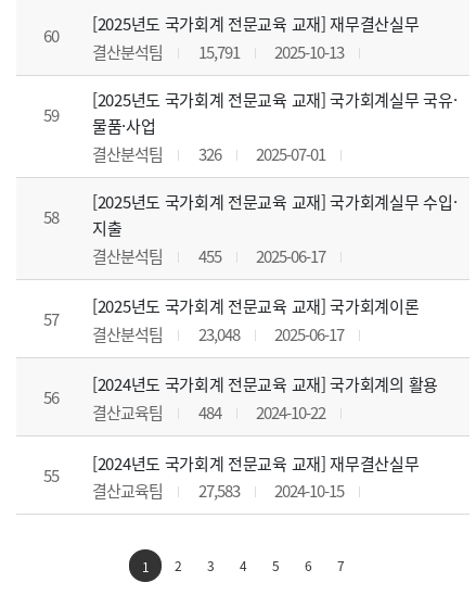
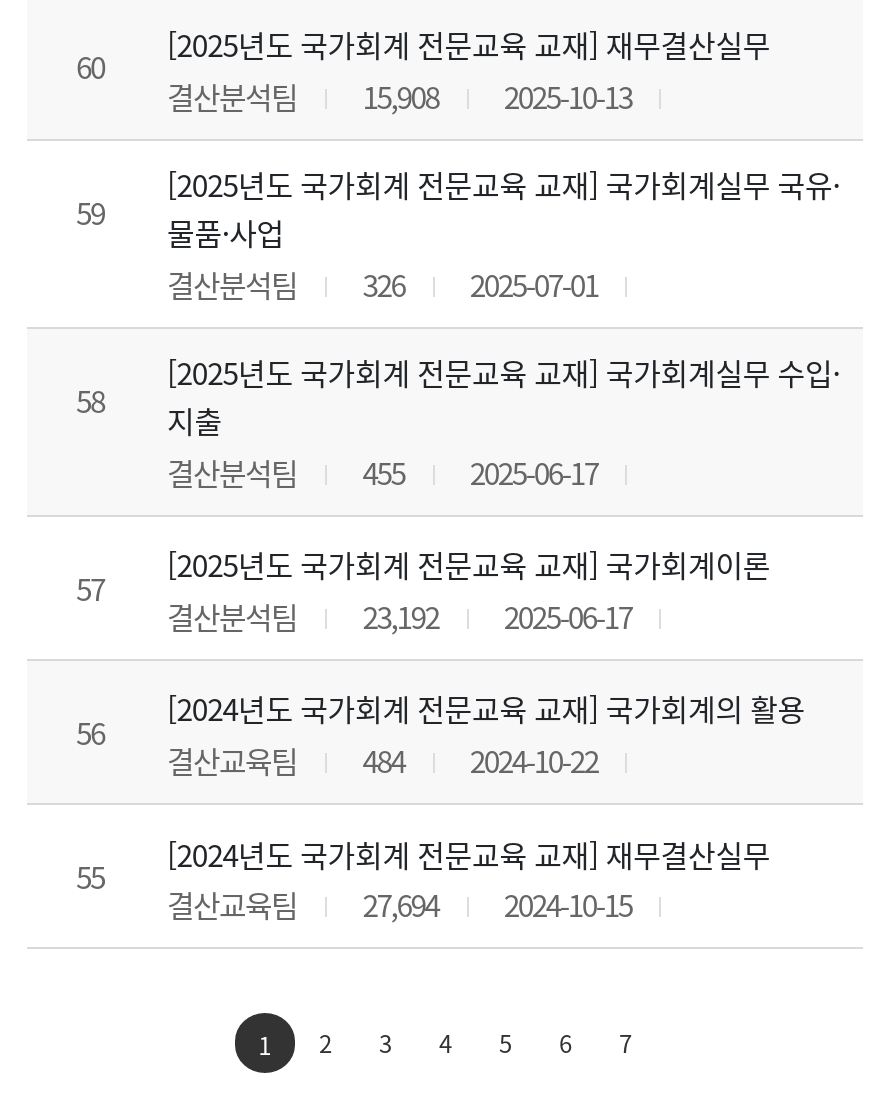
- 결산분석팀 15,791 2025-10-13
+ 결산분석팀 15,908 2025-10-13

- 결산분석팀 23,048 2025-06-17
+ 결산분석팀 23,192 2025-06-17

- 결산교육팀 27,583 2024-10-15
+ 결산교육팀 27,694 2024-10-15
